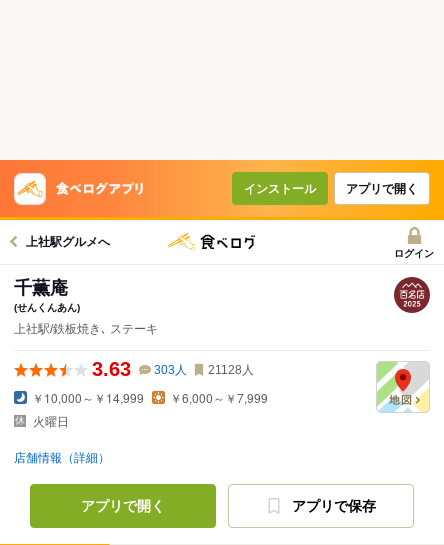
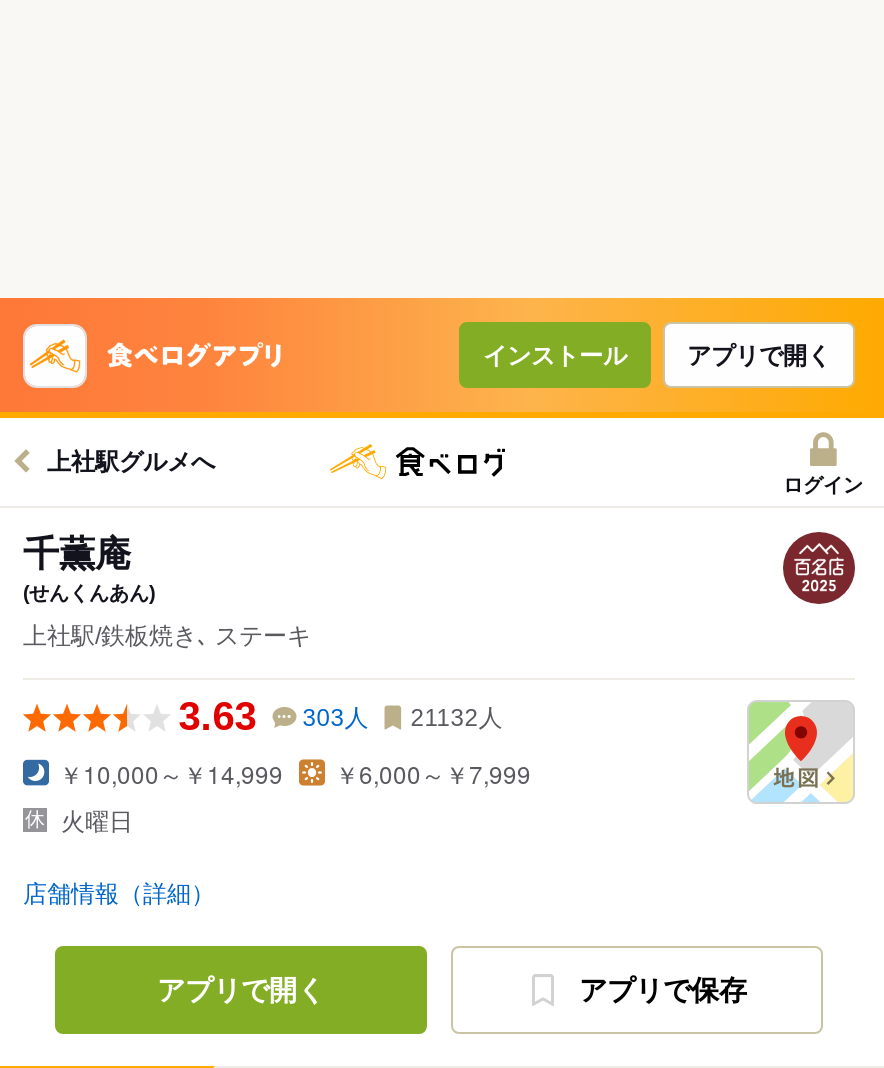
- 3.63 303人 21128人
+ 3.63 303人 21132人
